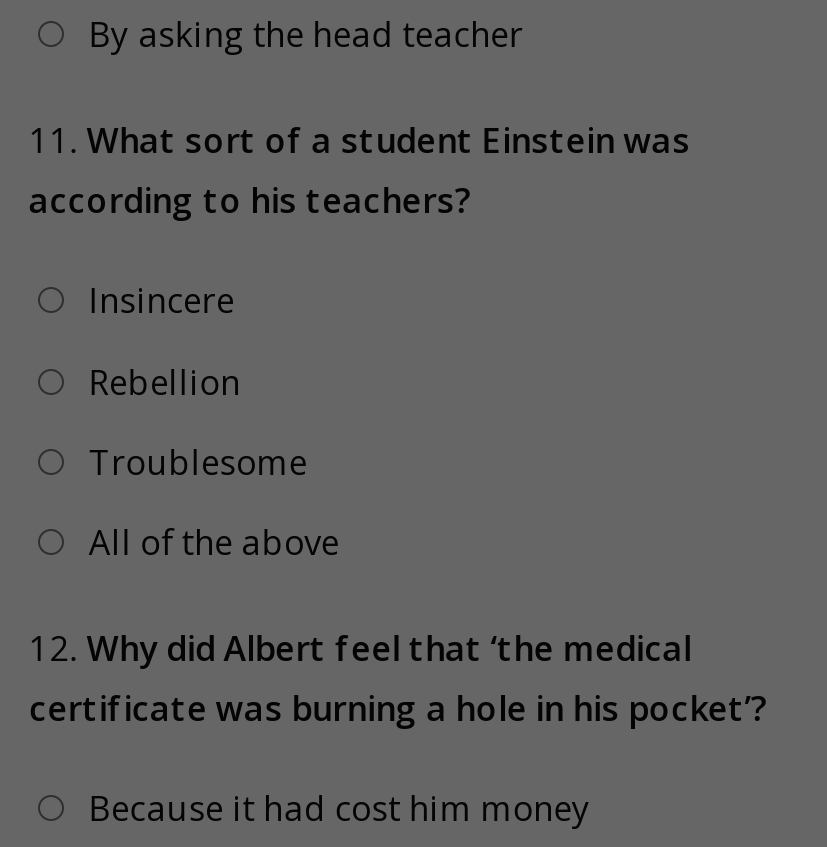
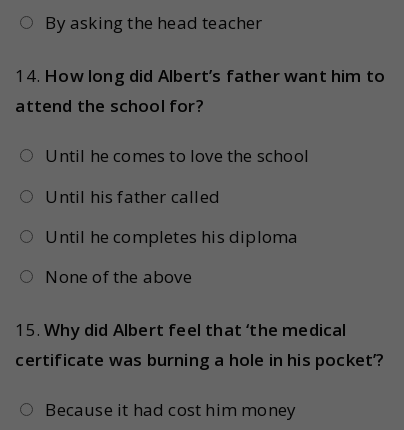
- 11. What sort of a student Einstein was
- according to his teachers?
+ 14. How long did Albert’s father want him to
+ attend the school for?

- Insincere
+ Until he comes to love the school

- Rebellion
+ Until his father called

- Troublesome
+ Until he completes his diploma

- All of the above
+ None of the above

- 12. Why did Albert feel that ‘the medical
+ 15. Why did Albert feel that ‘the medical
